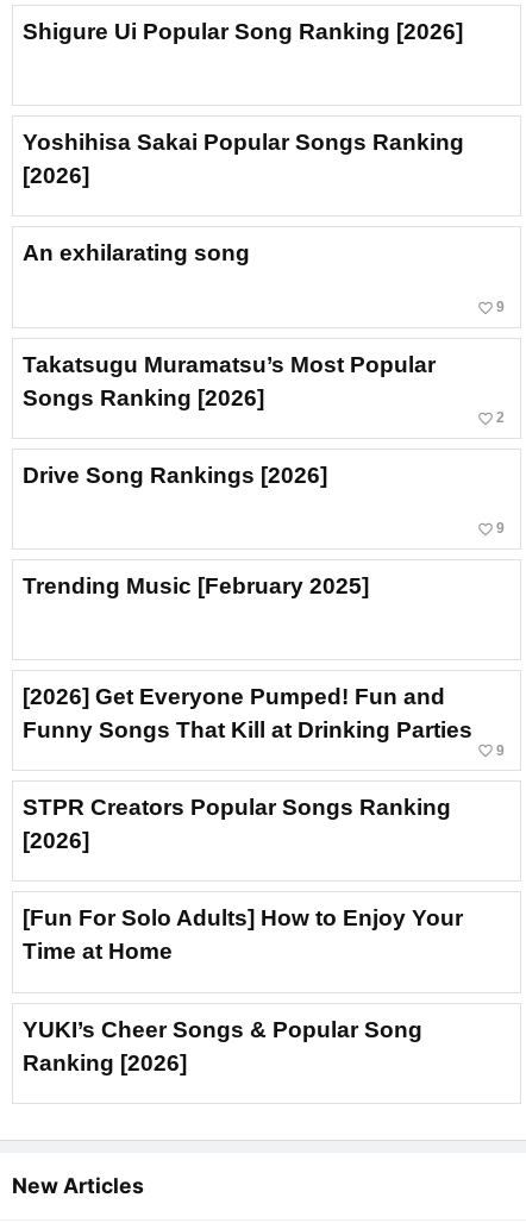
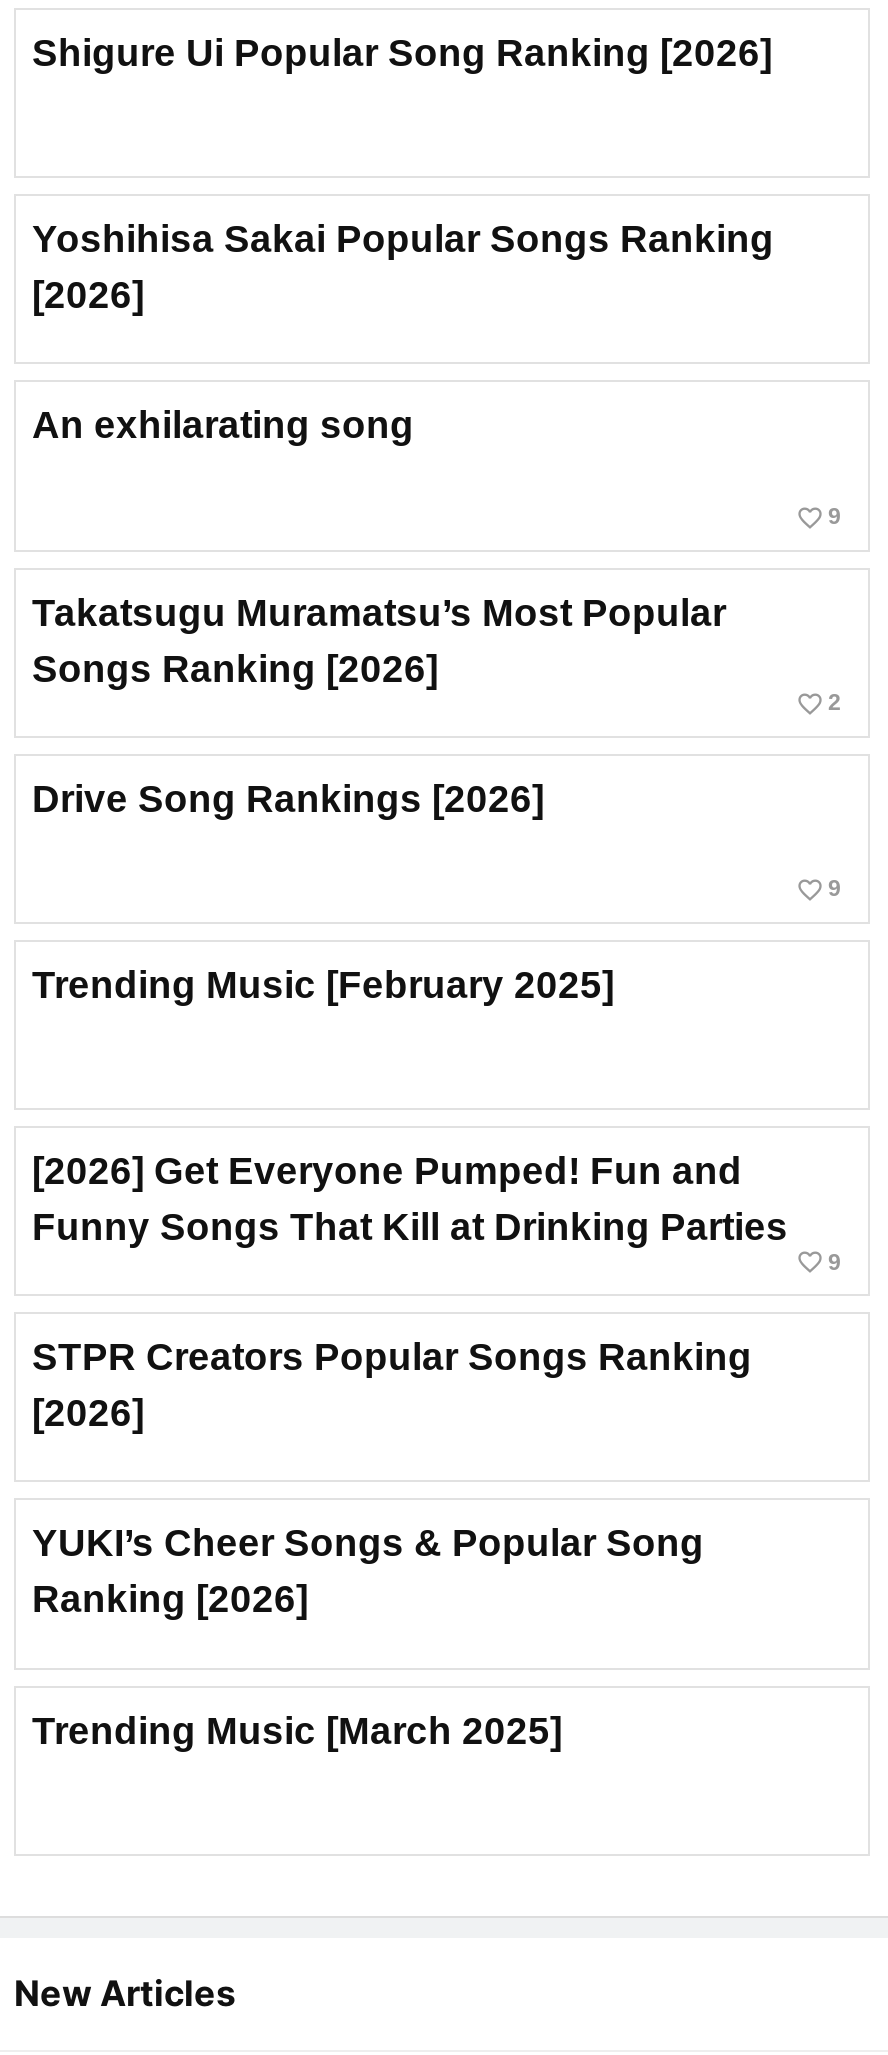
- [Fun For Solo Adults] How to Enjoy Your
- Time at Home

moved up: YUKI’s Cheer Songs & Popular Song | Ranking [2026]

+ Trending Music [March 2025]
